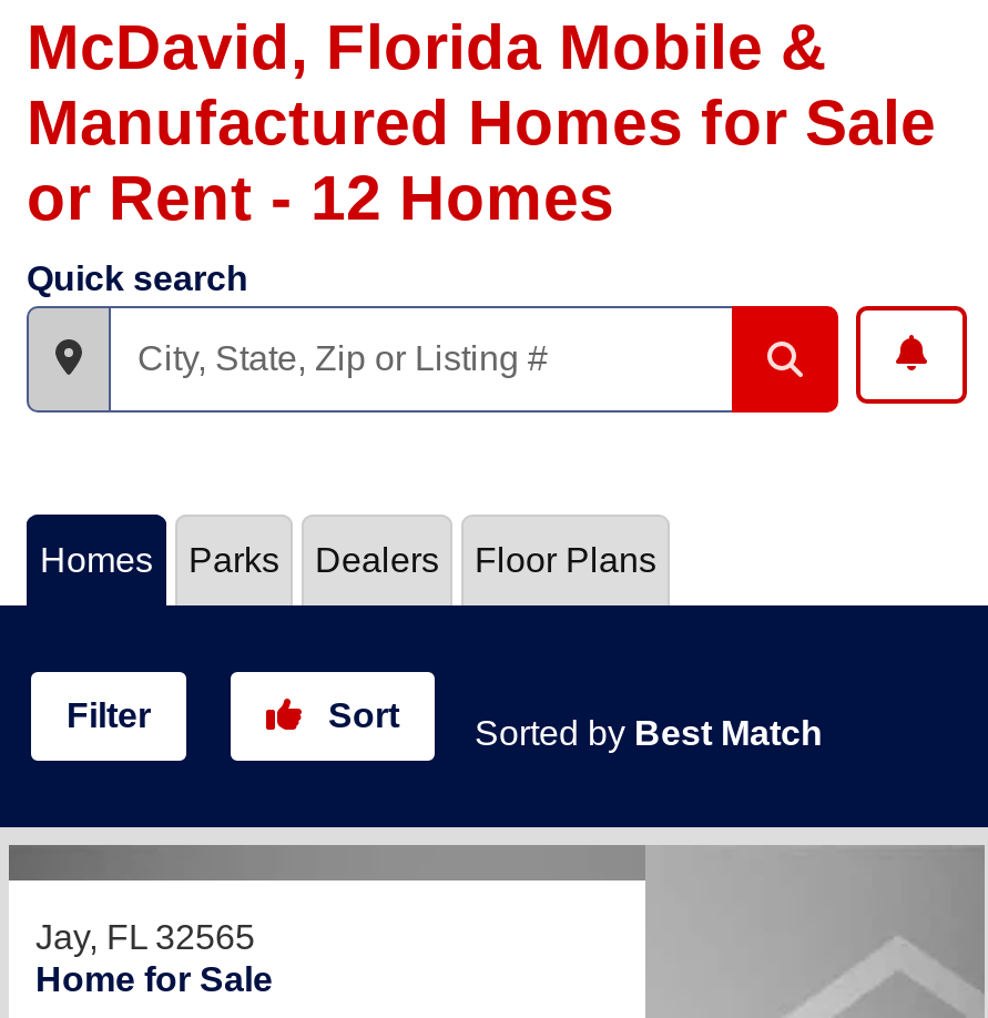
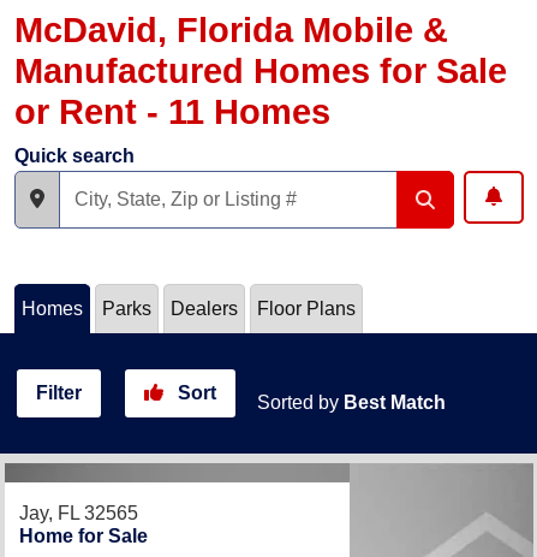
- or Rent - 12 Homes
+ or Rent - 11 Homes
